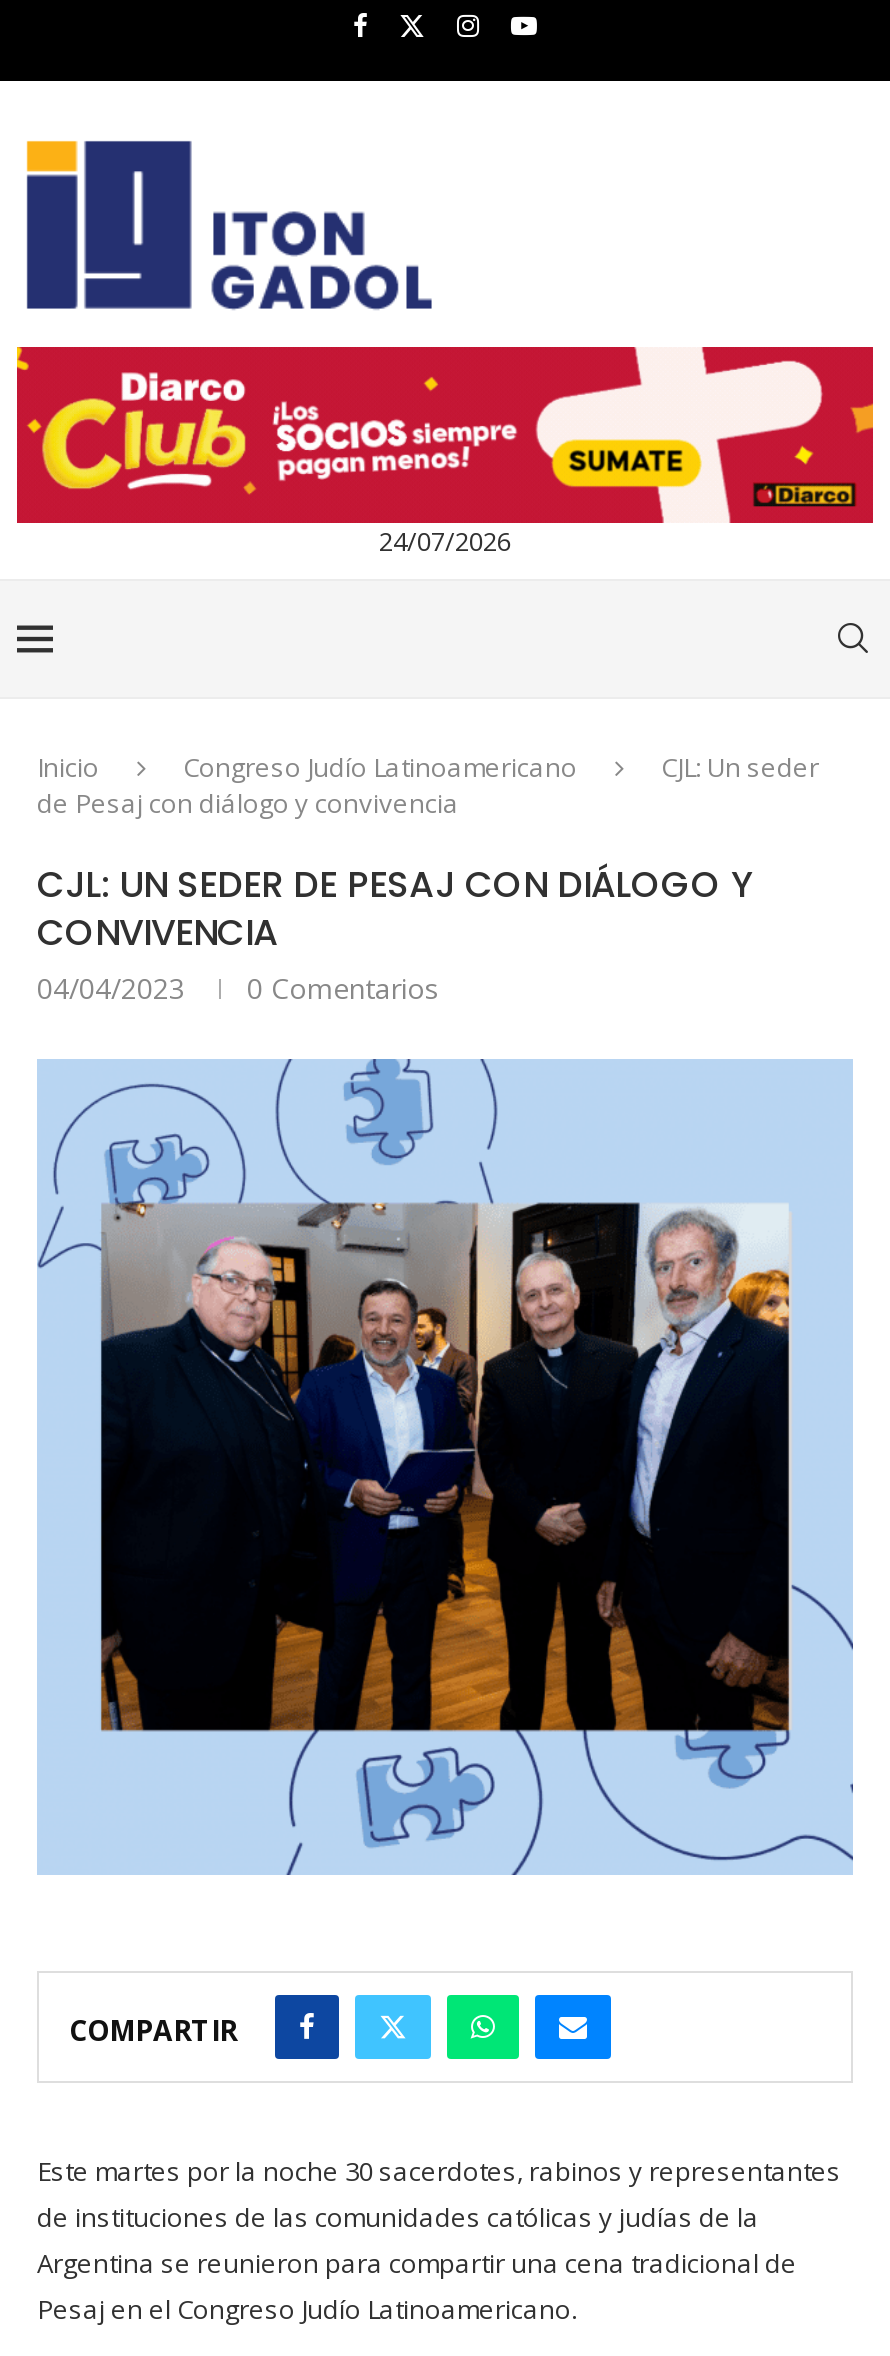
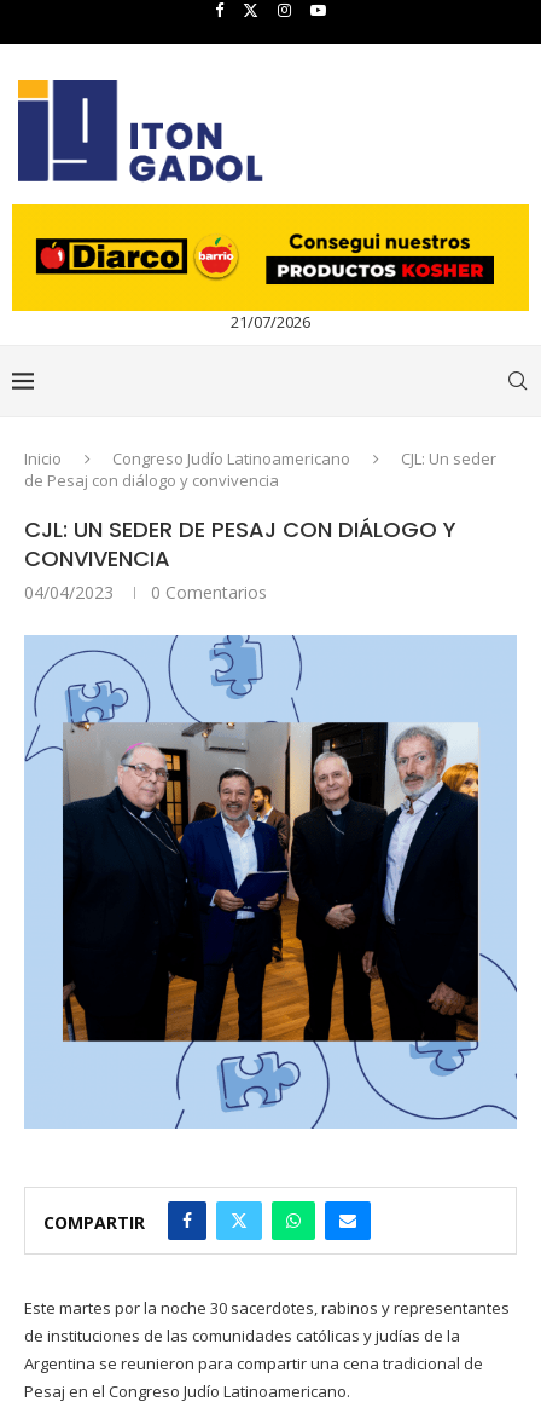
- [image]
- 24/07/2026
+ [image]
+ 21/07/2026
